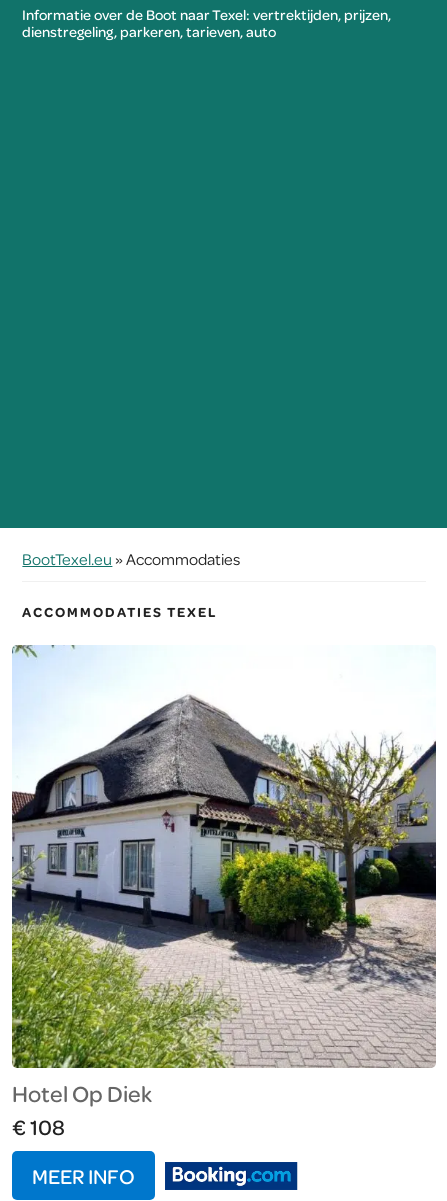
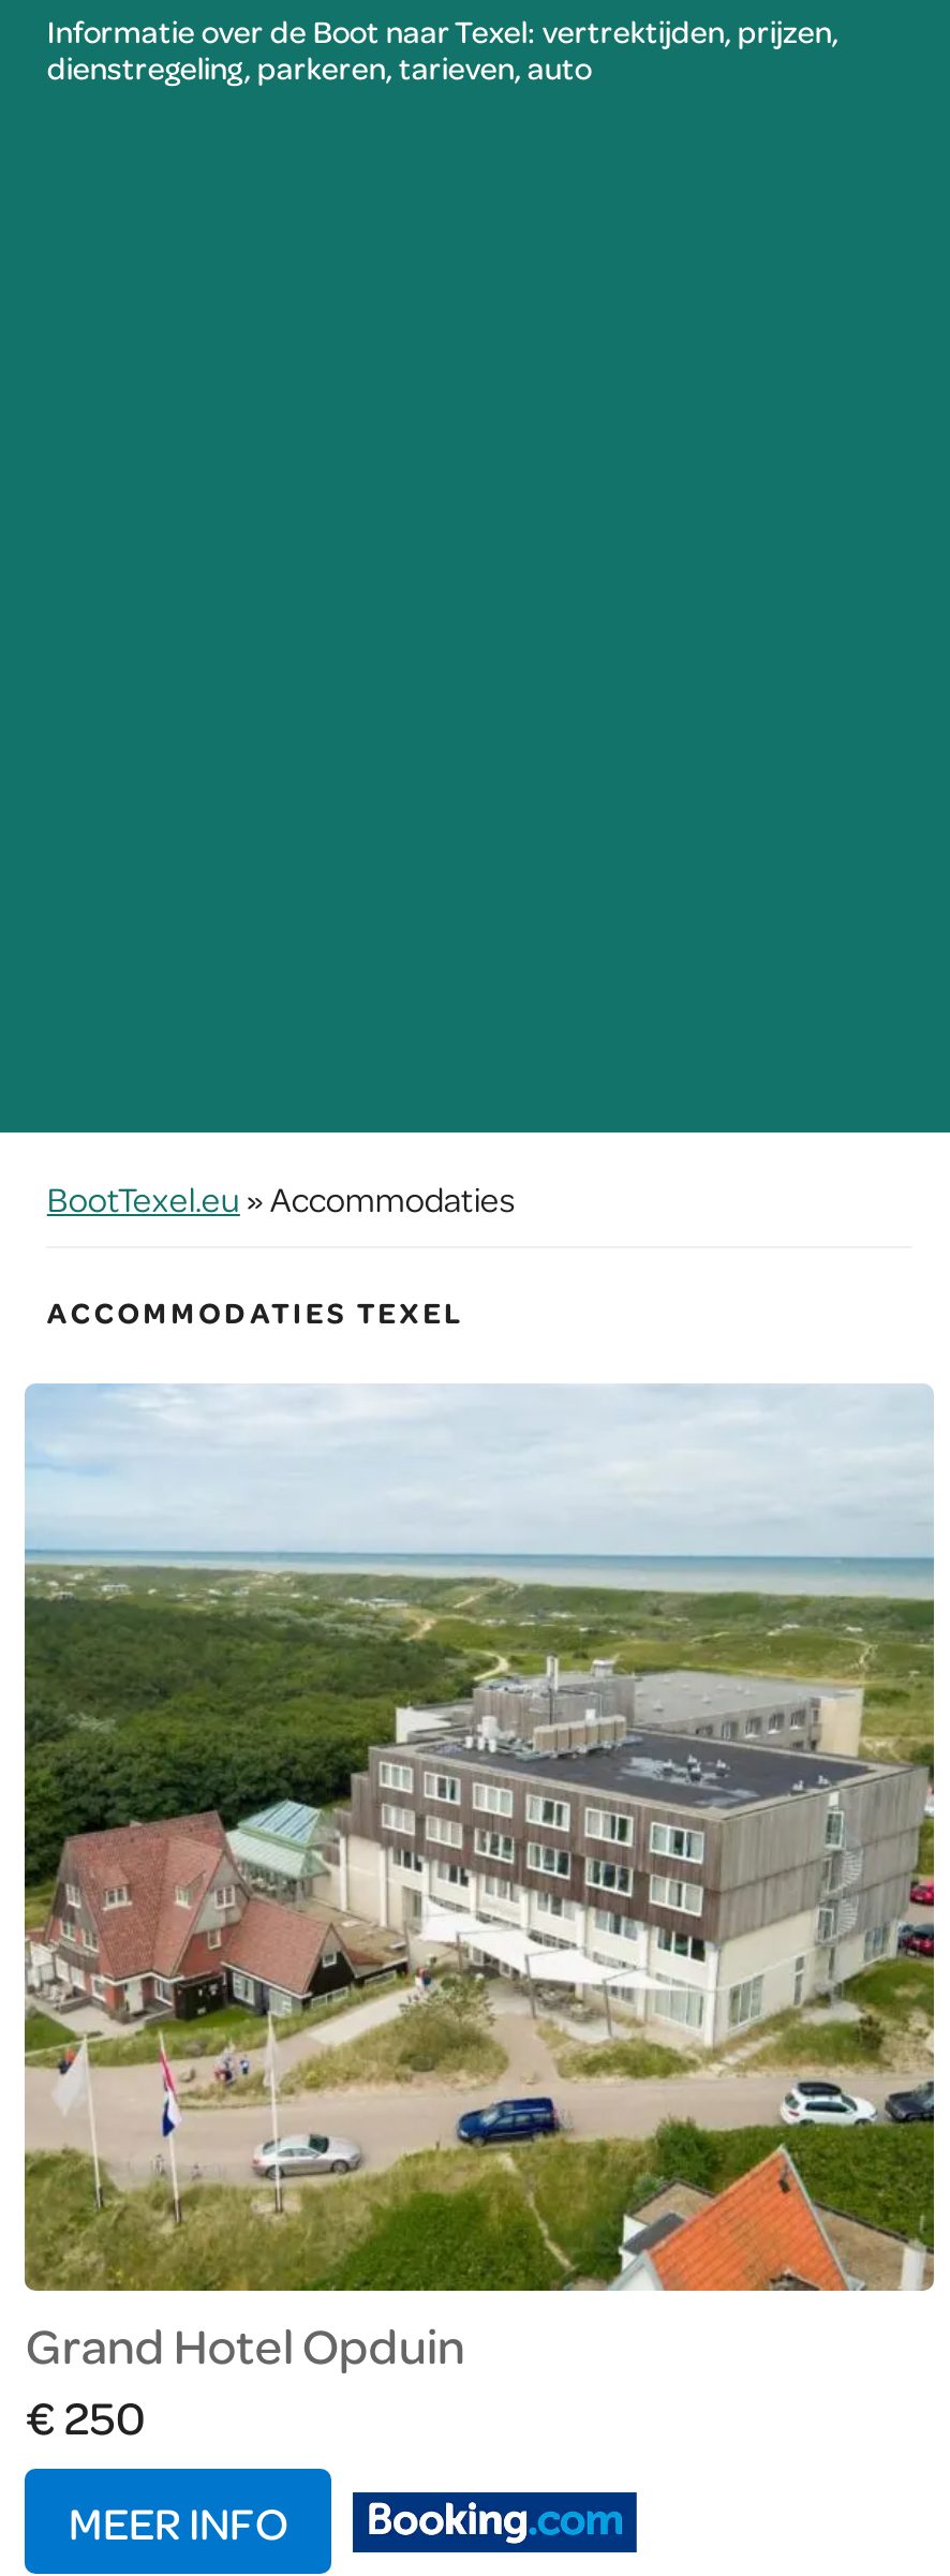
- [image]
- Hotel Op Diek
- € 108
+ [image]
+ Grand Hotel Opduin
+ € 250
